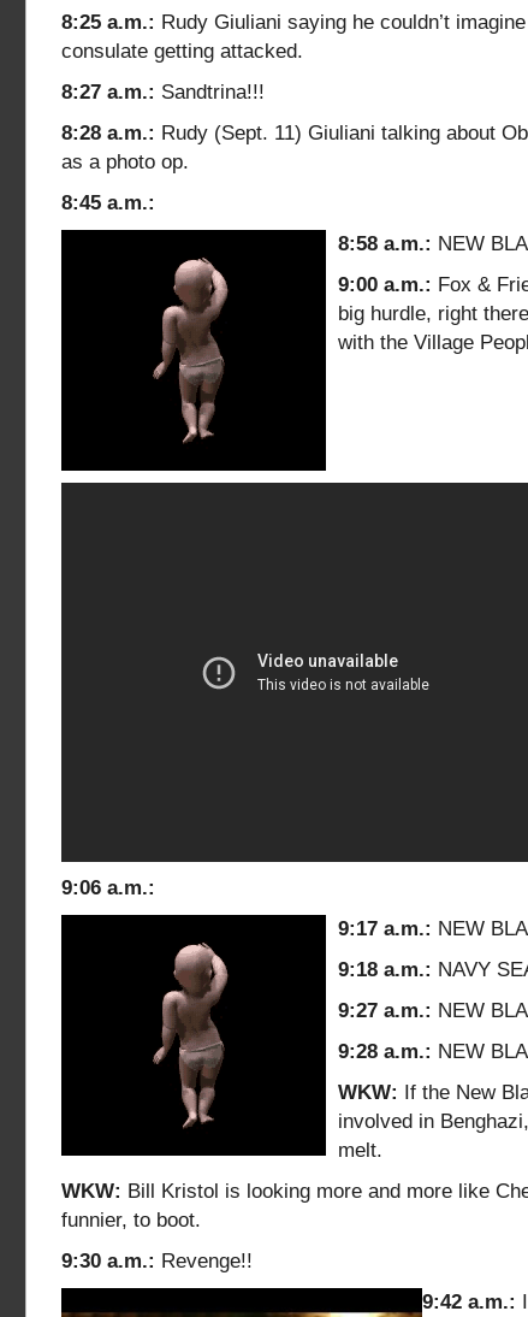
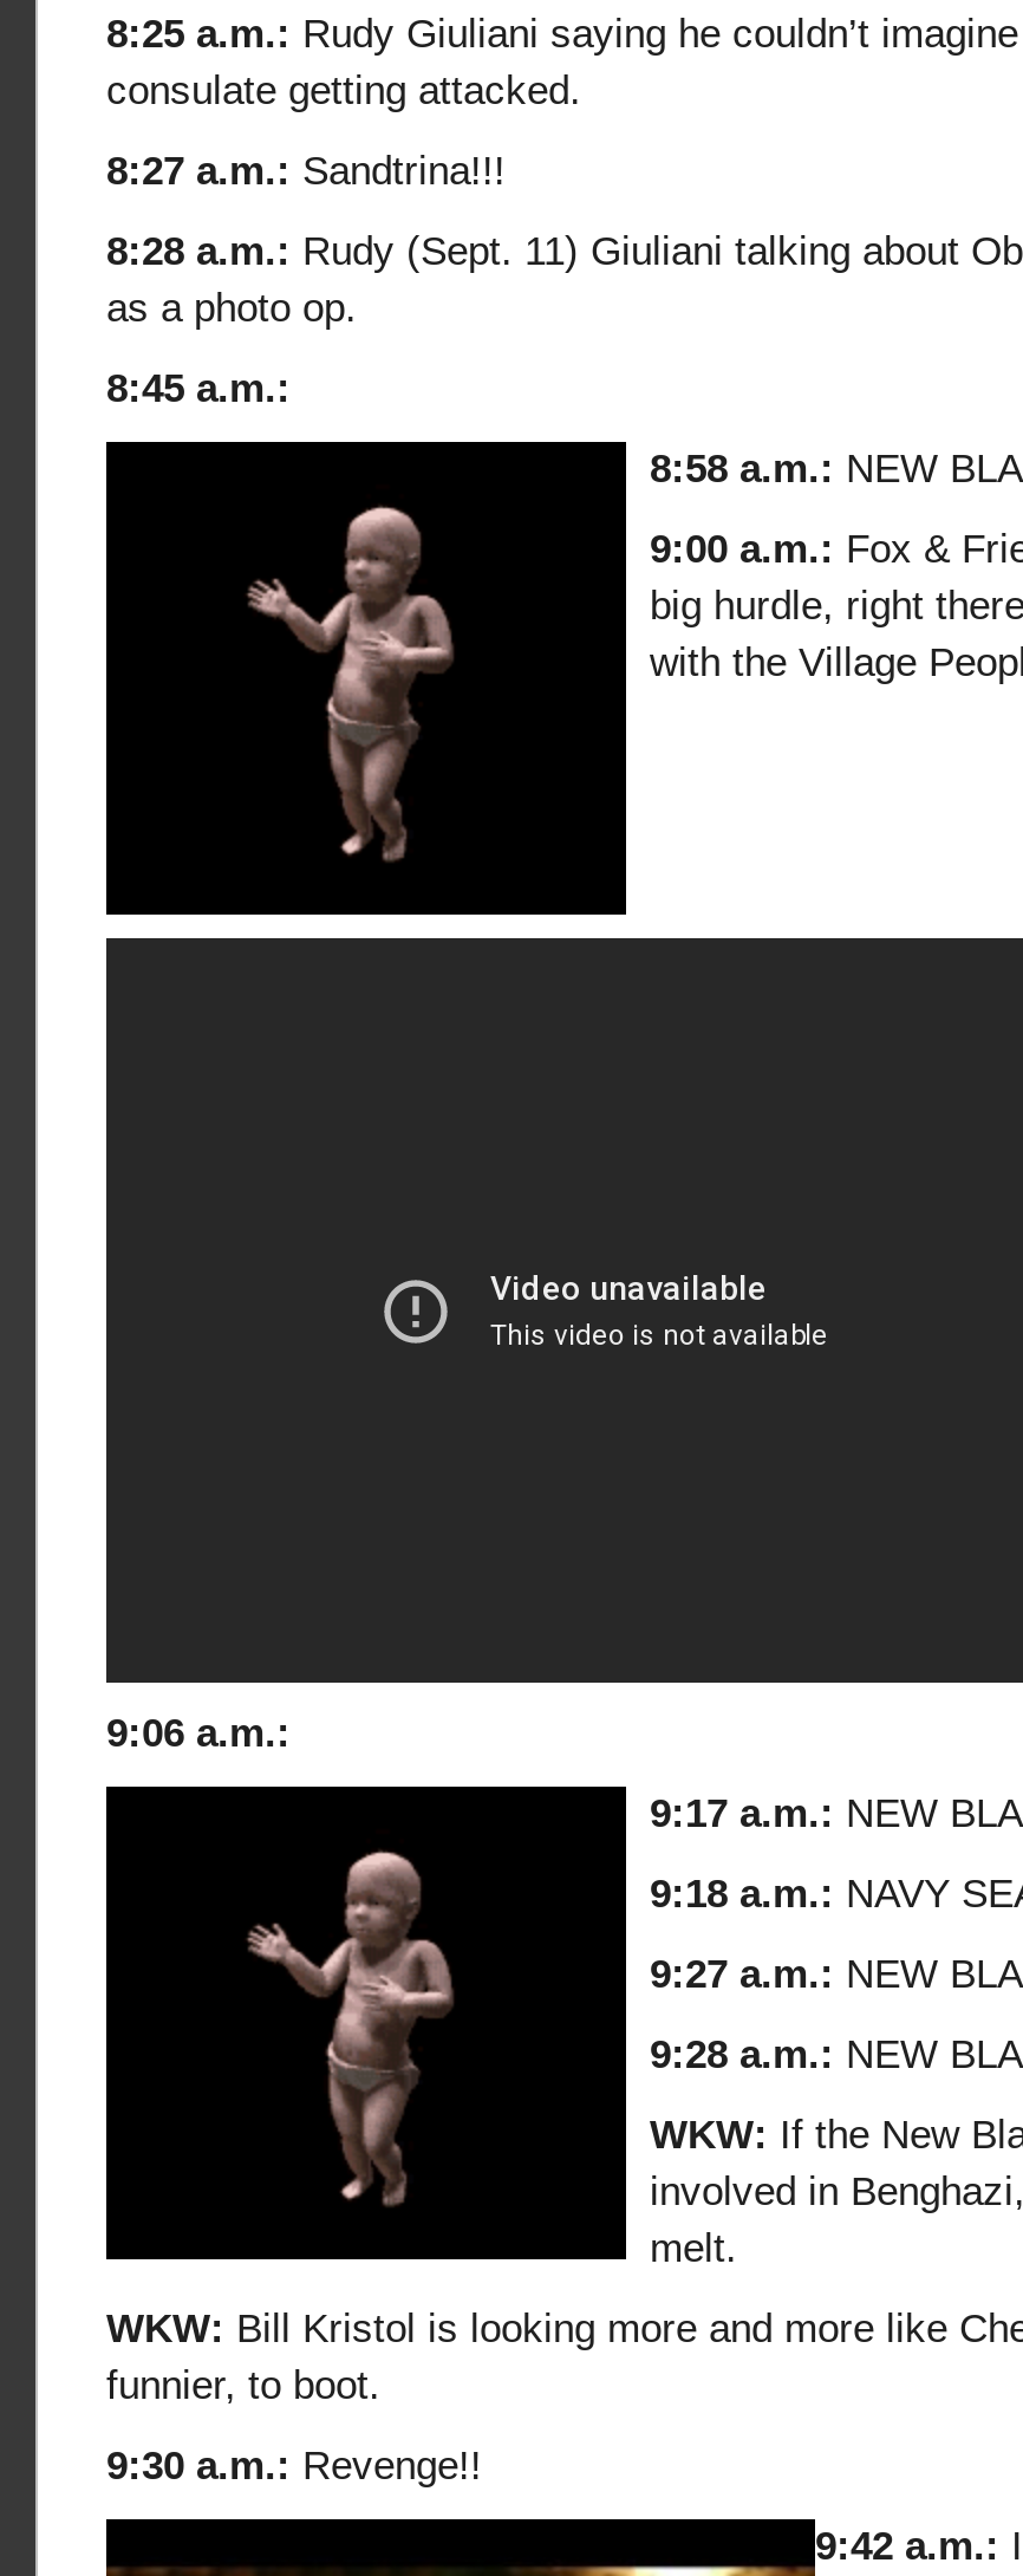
- [image]
+ [image]

- [image]
+ [image]
